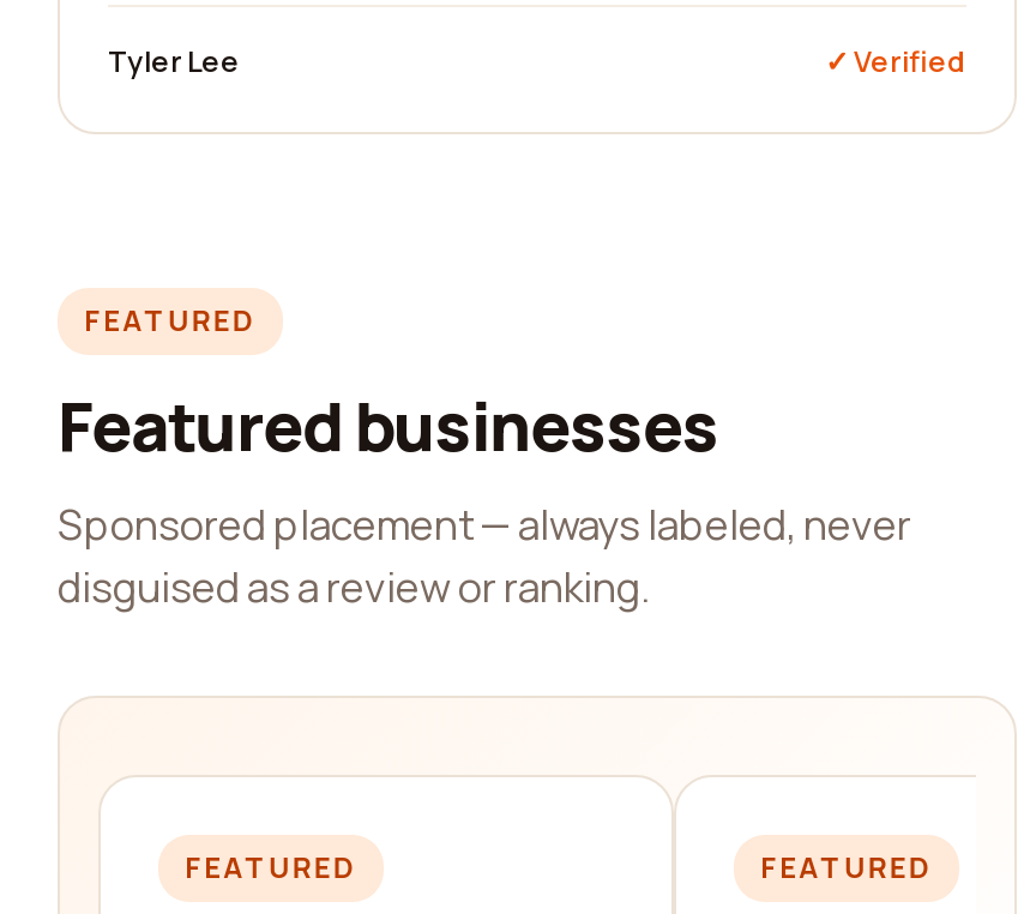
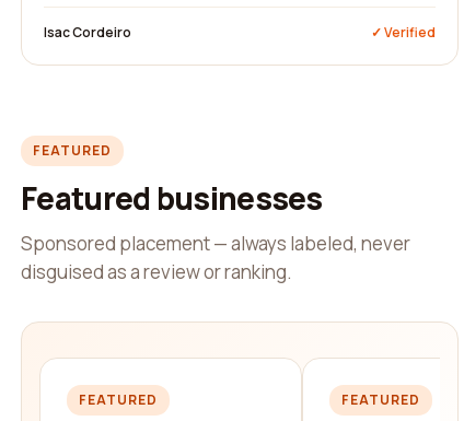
- Tyler Lee
+ Isac Cordeiro
